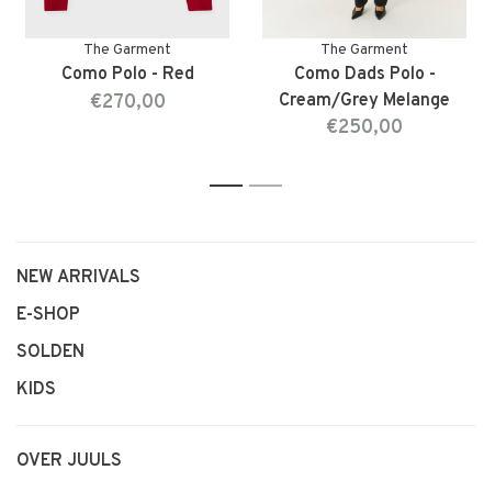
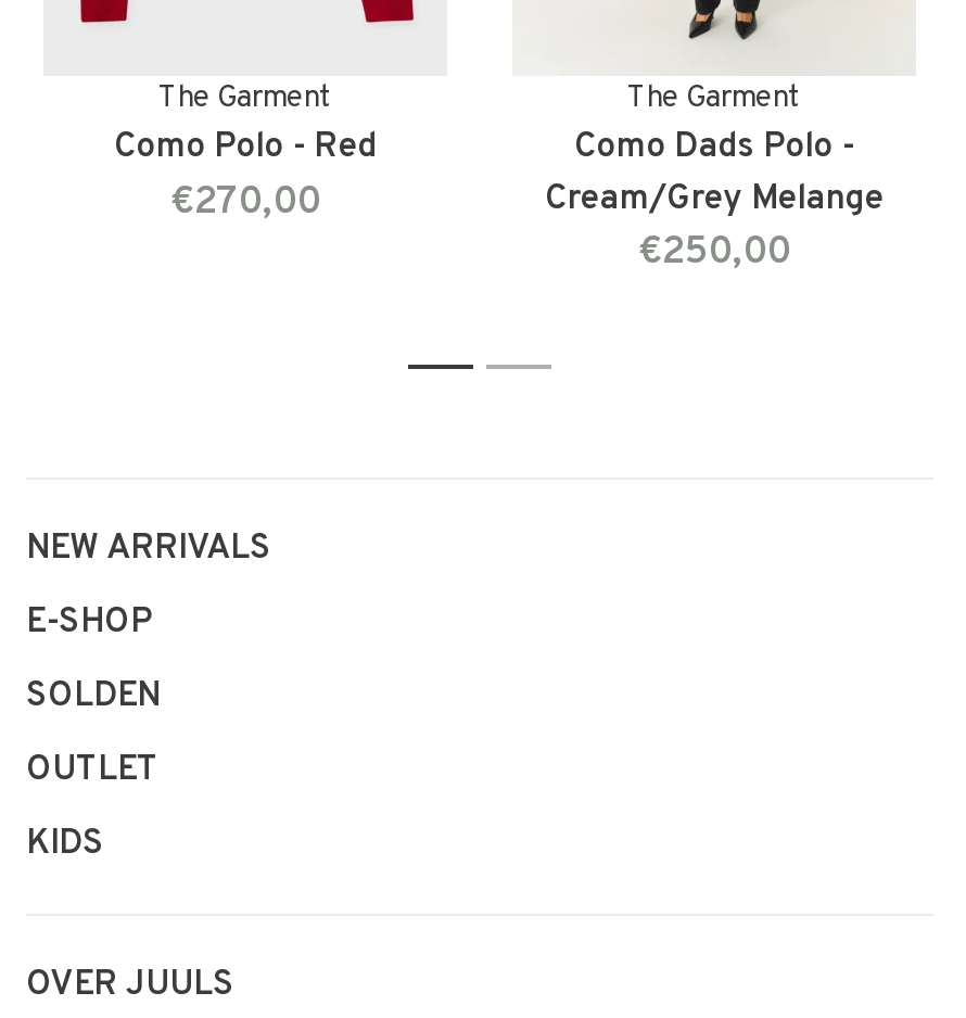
+ OUTLET
